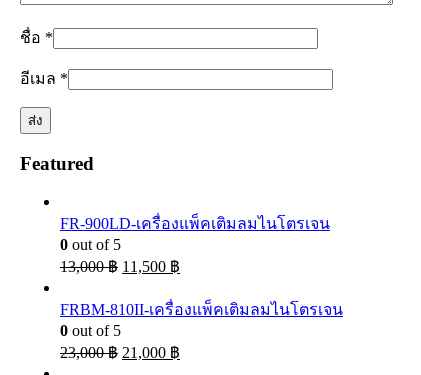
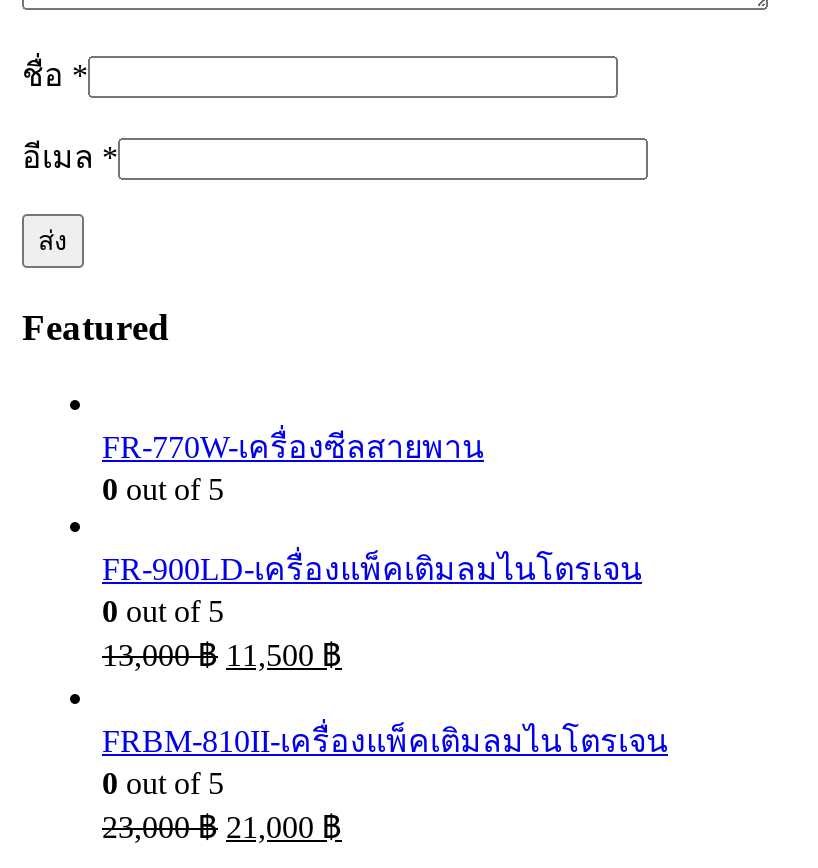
+ FR-770W-เครื่องซีลสายพาน
+ 0 out of 5
